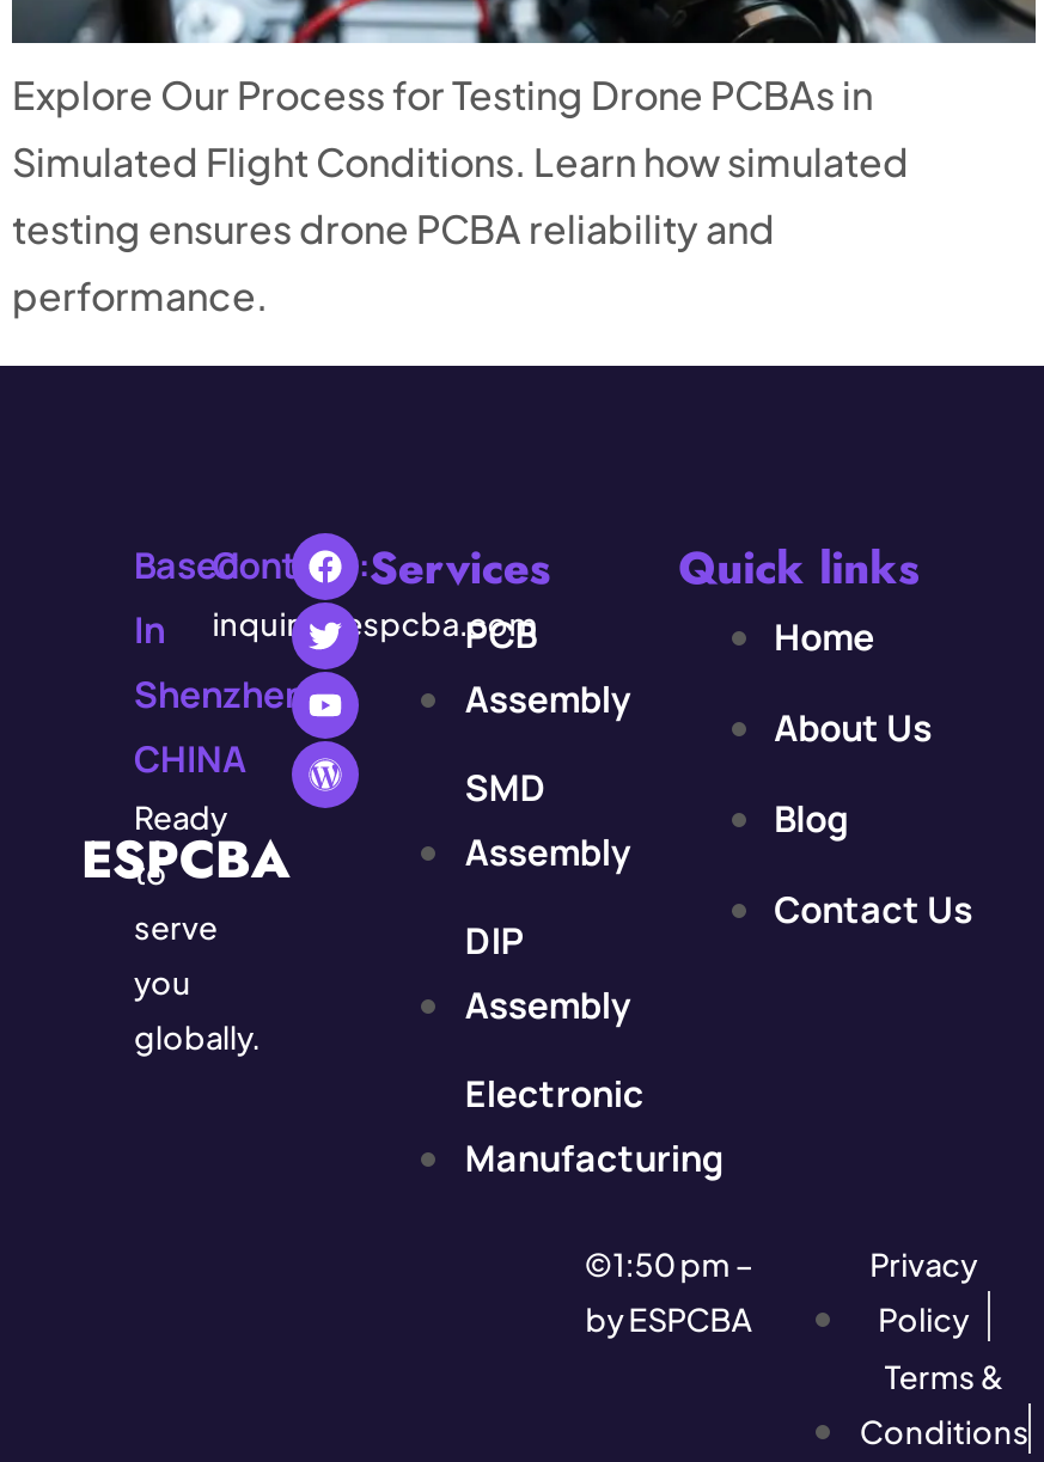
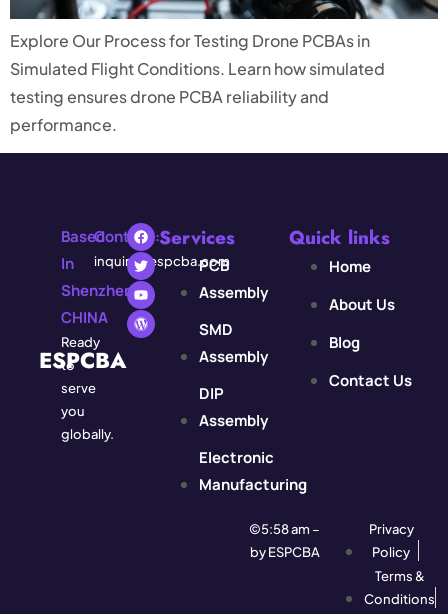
- ©1:50 pm –
+ ©5:58 am –
